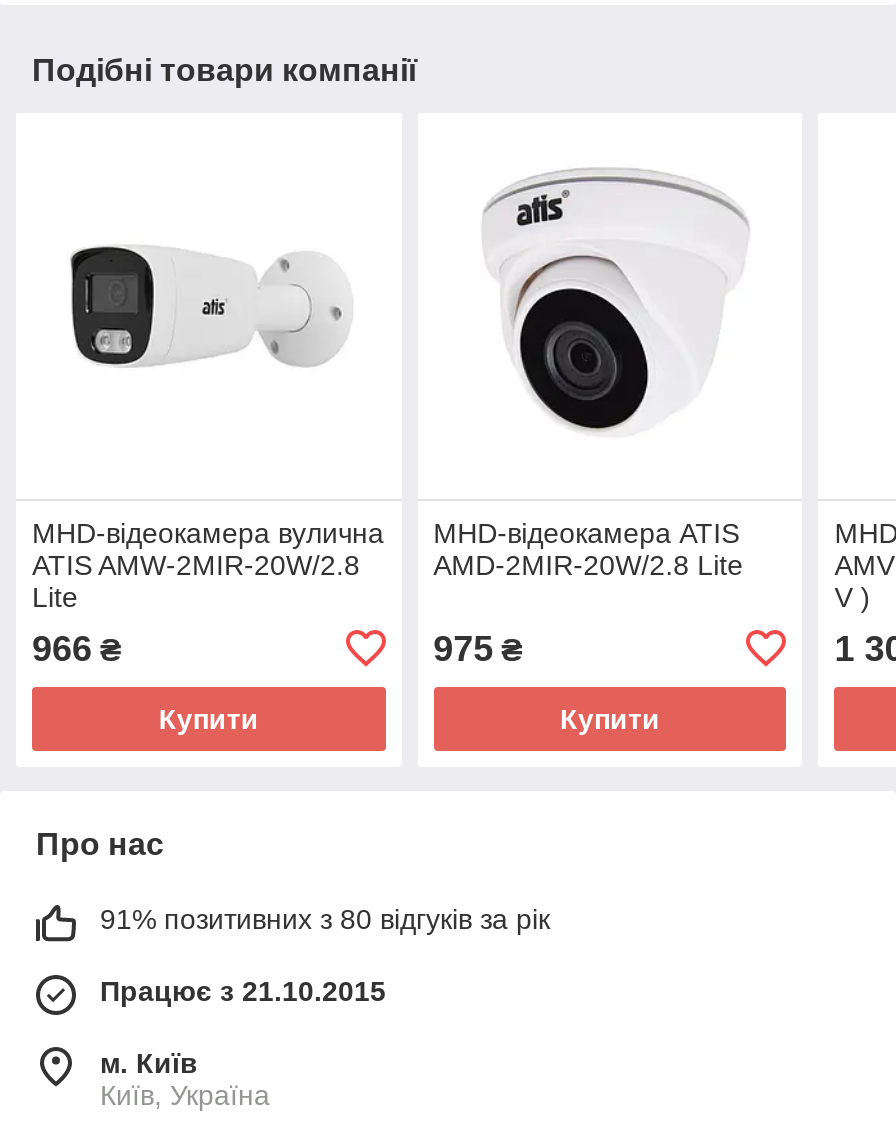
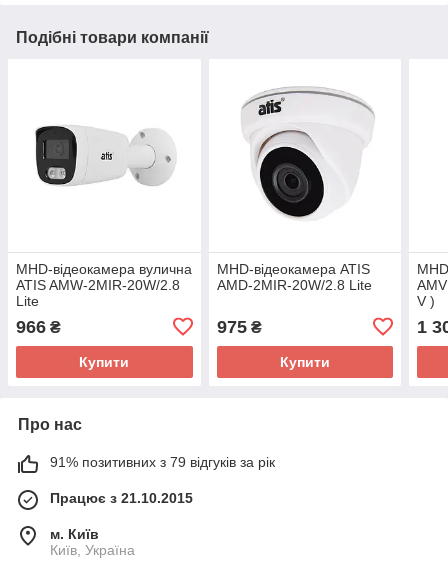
- 91% позитивних з 80 відгуків за рік
+ 91% позитивних з 79 відгуків за рік
